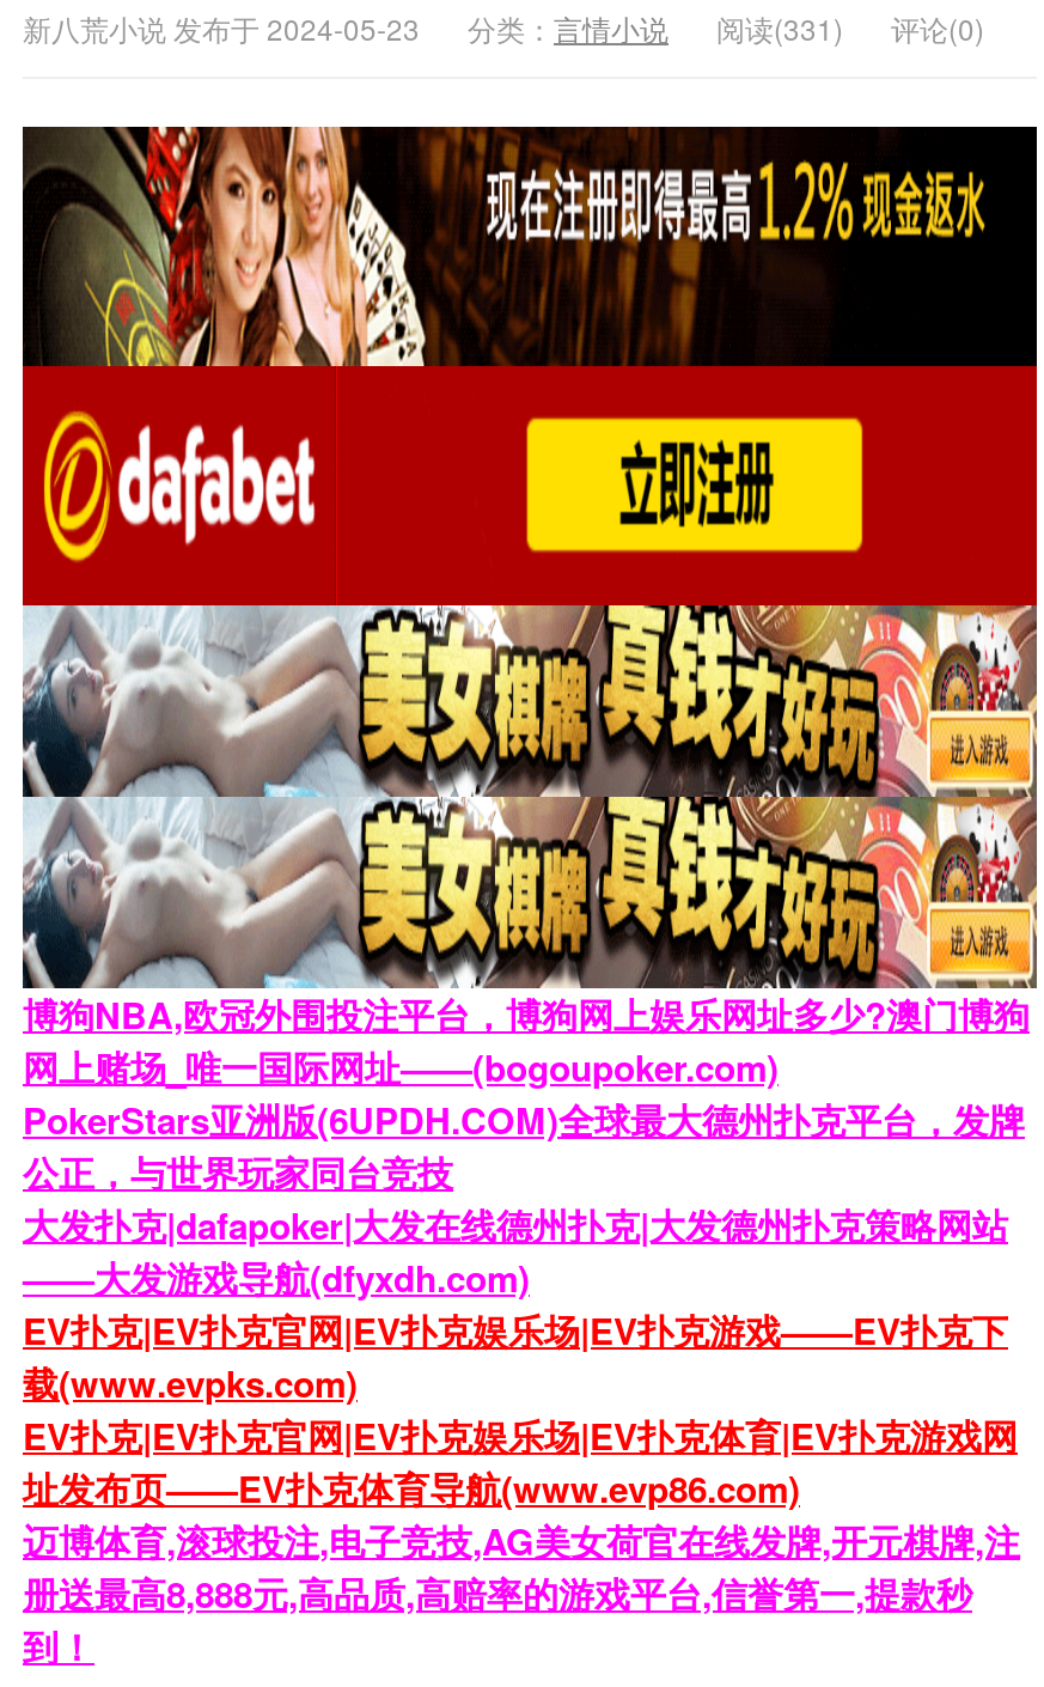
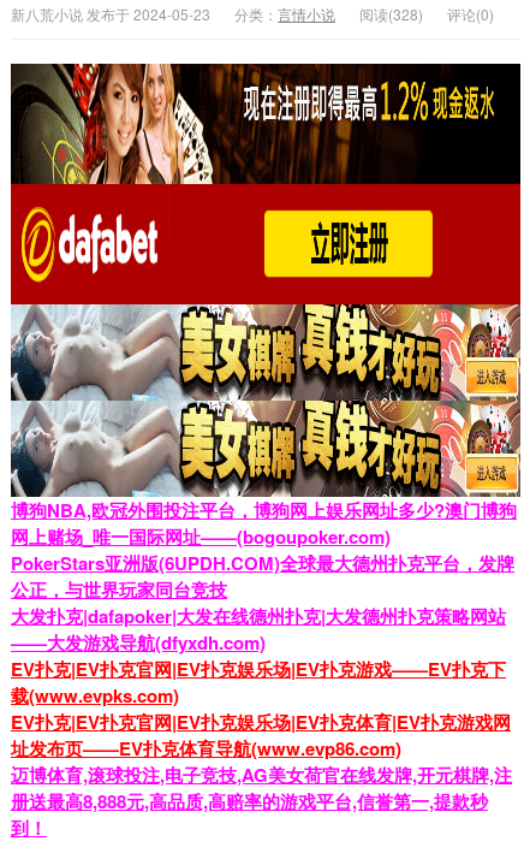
- 新八荒小说 发布于 2024-05-23 分类：言情小说 阅读(331) 评论(0)
+ 新八荒小说 发布于 2024-05-23 分类：言情小说 阅读(328) 评论(0)
